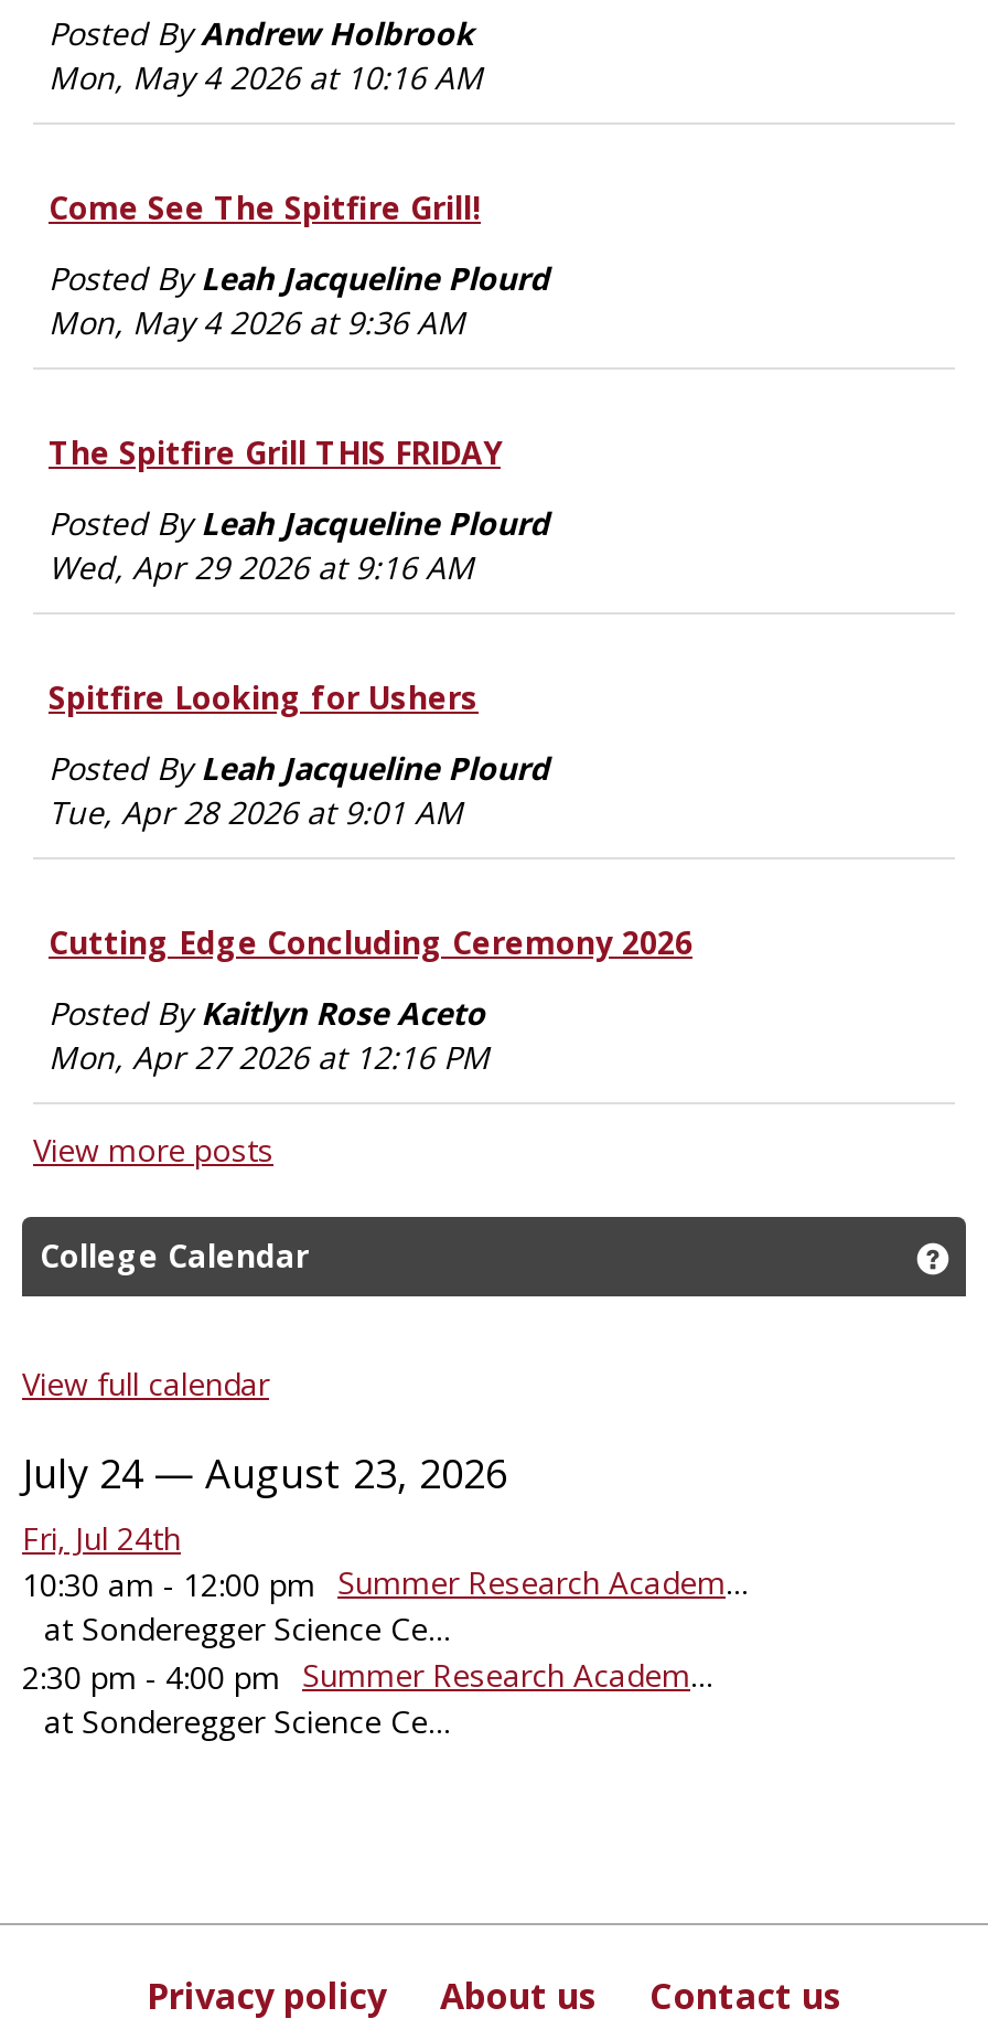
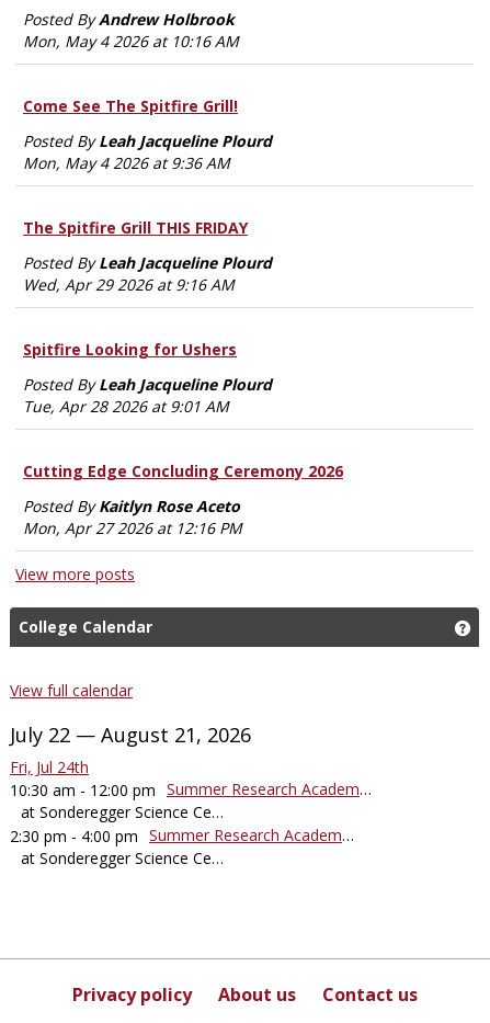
- July 24 — August 23, 2026
+ July 22 — August 21, 2026
